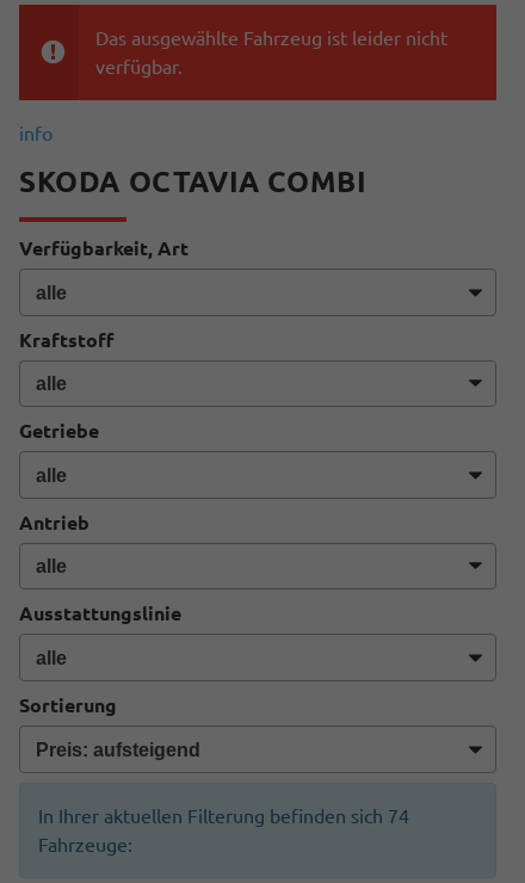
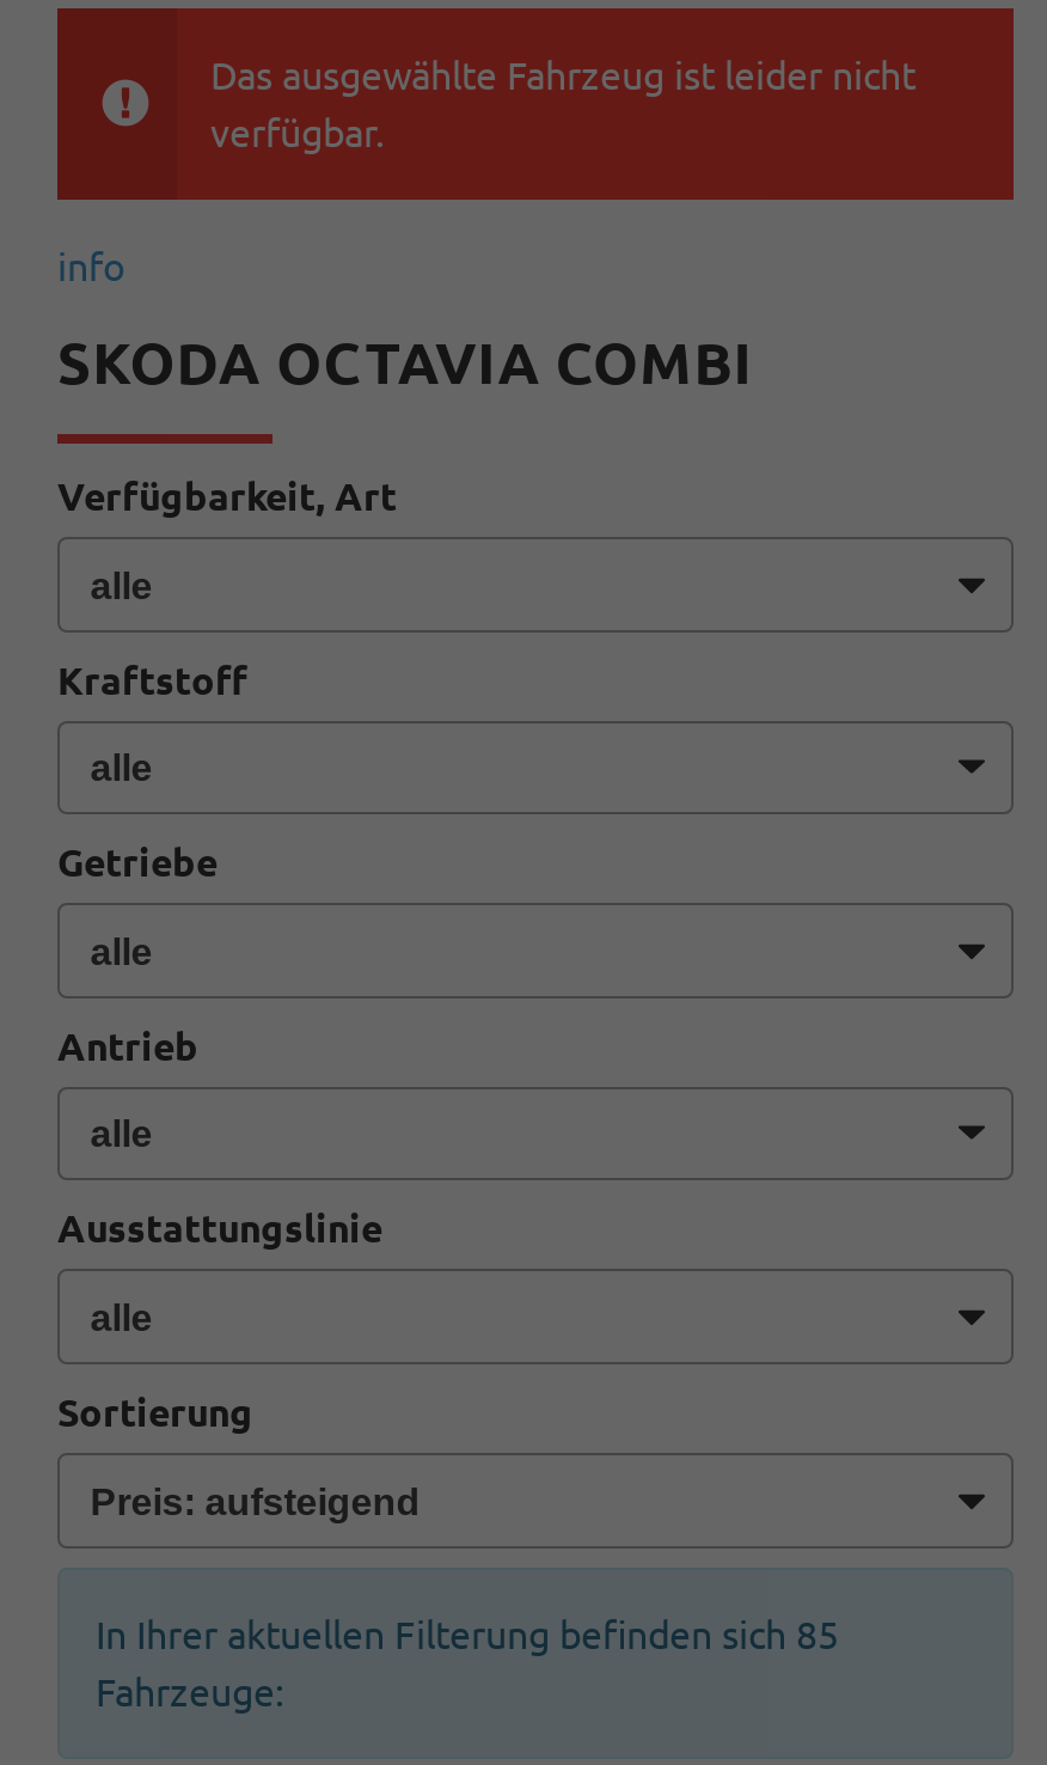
- In Ihrer aktuellen Filterung befinden sich 74
+ In Ihrer aktuellen Filterung befinden sich 85
